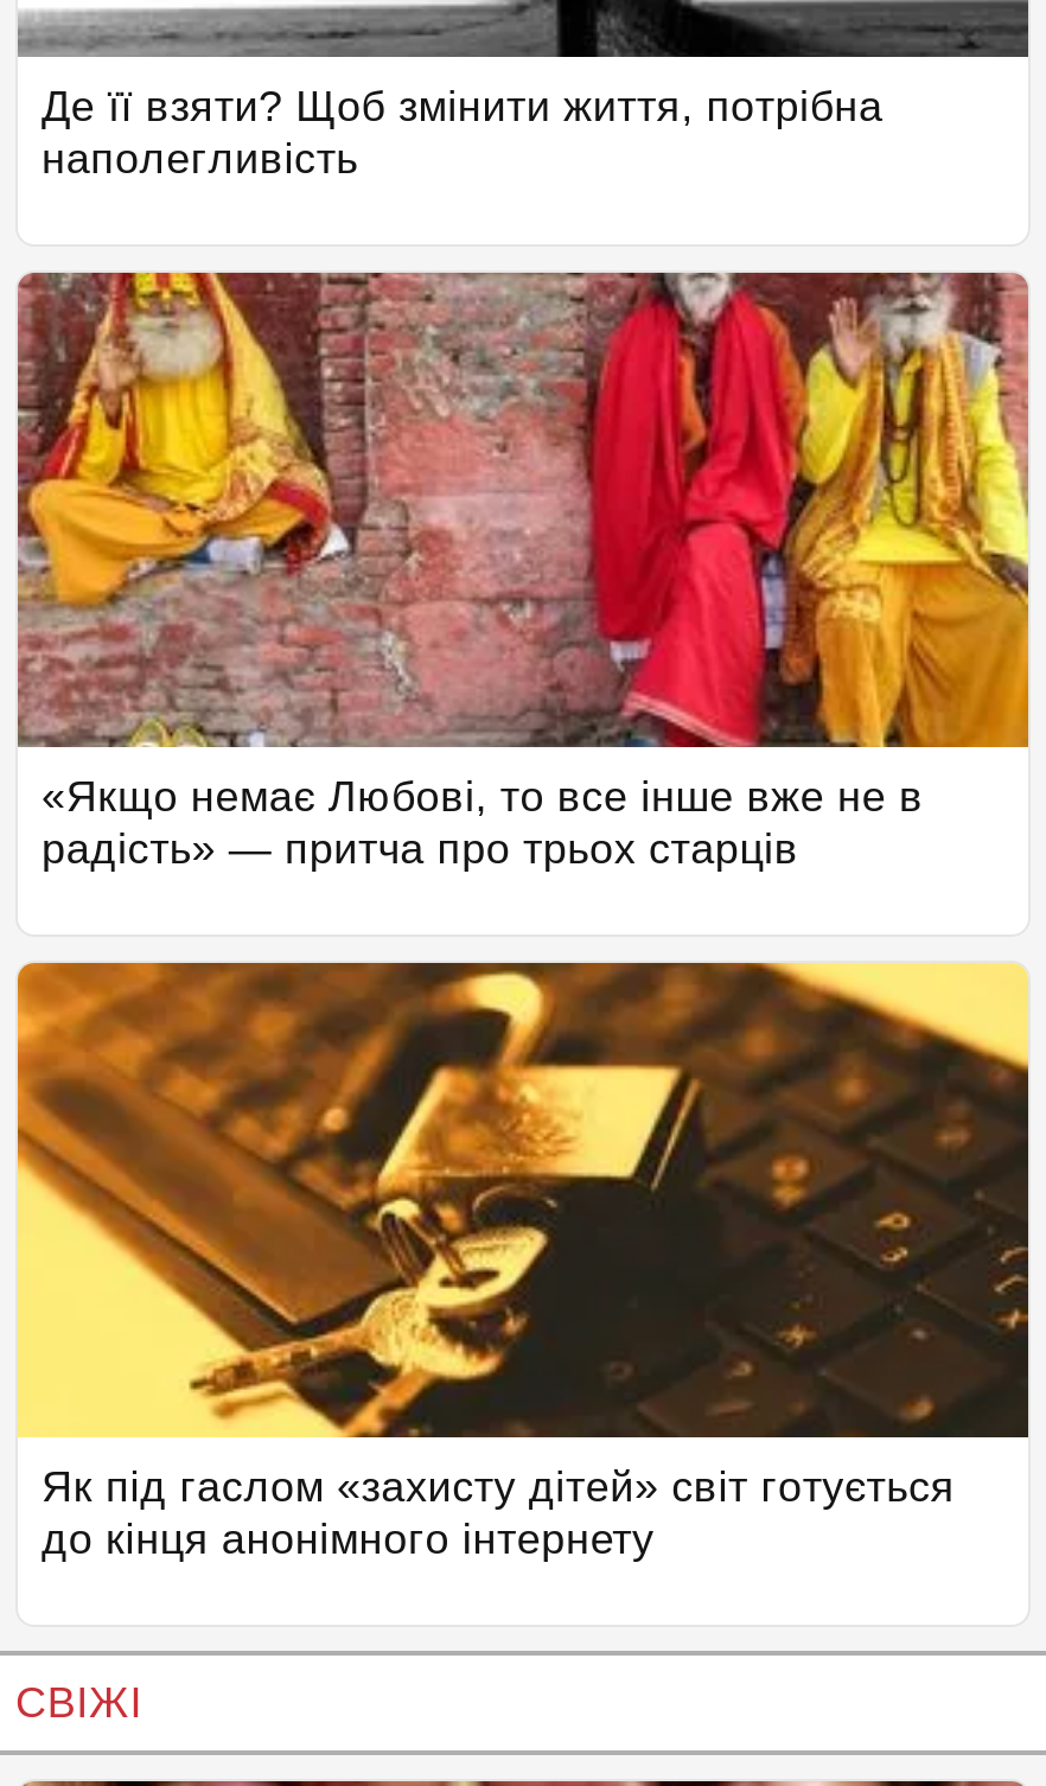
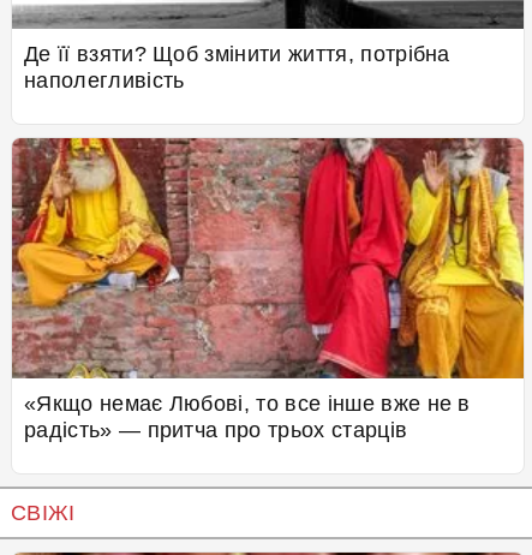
- [image]
- Як під гаслом «захисту дітей» світ готується
- до кінця анонімного інтернету
